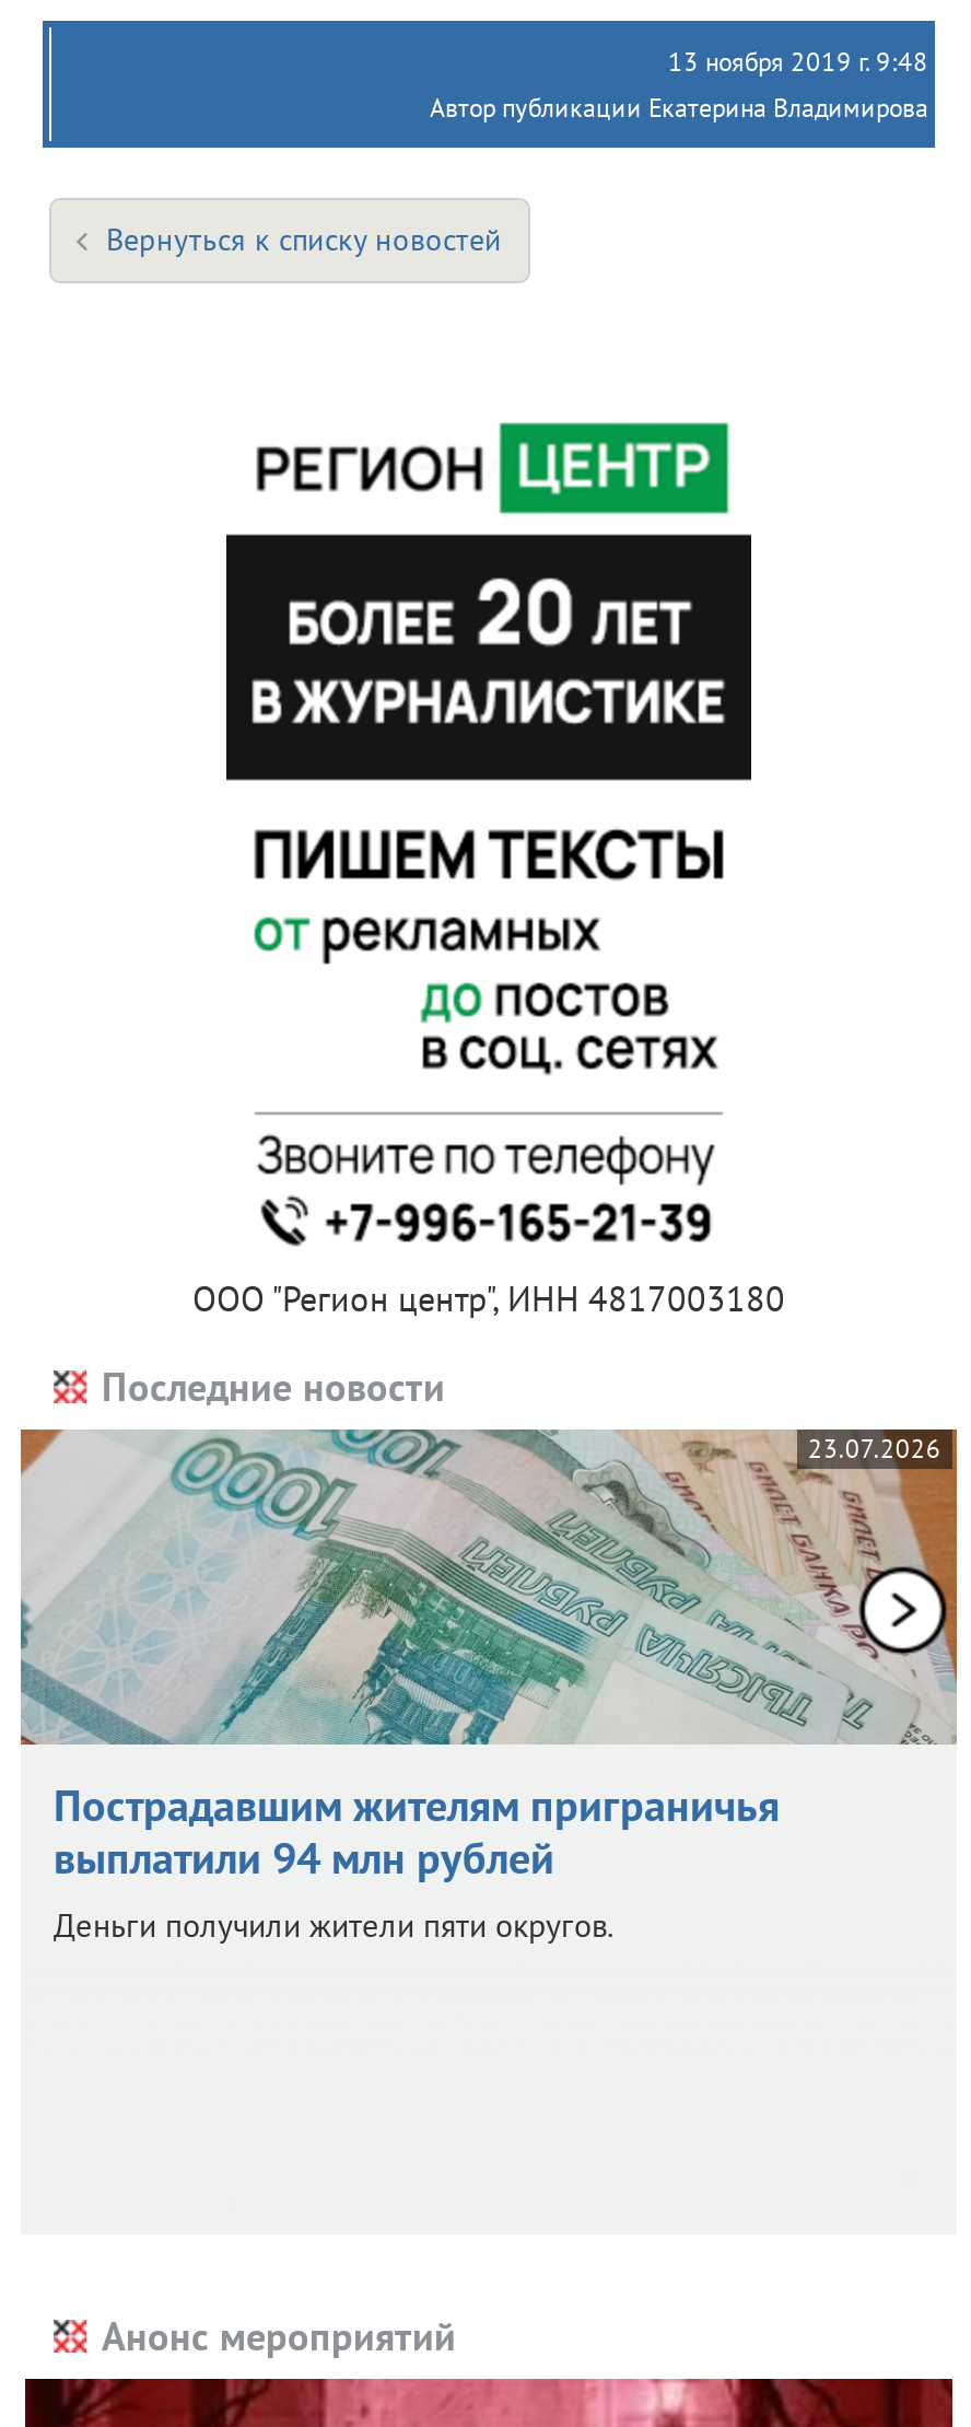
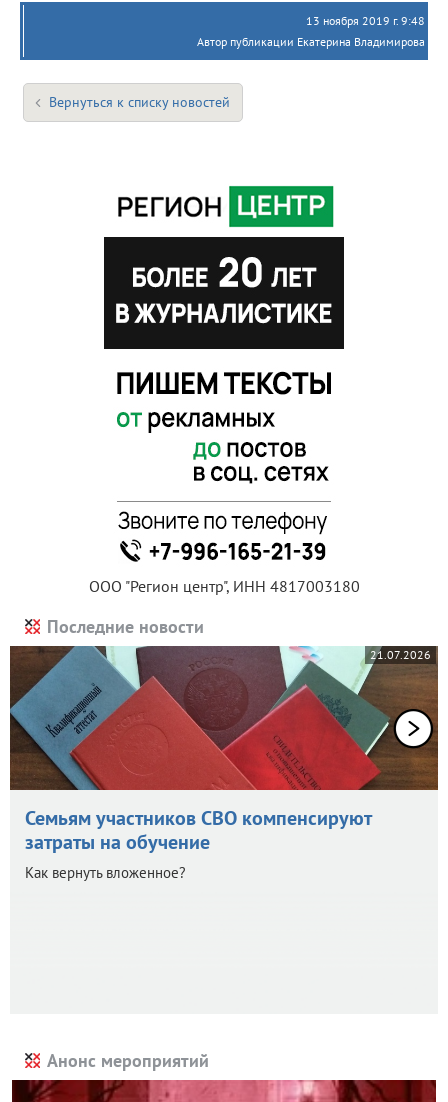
- [image]
- 23.07.2026
+ [image]
+ 21.07.2026

- Пострадавшим жителям приграничья
- выплатили 94 млн рублей
- Деньги получили жители пяти округов.
+ Семьям участников СВО компенсируют
+ затраты на обучение
+ Как вернуть вложенное?
